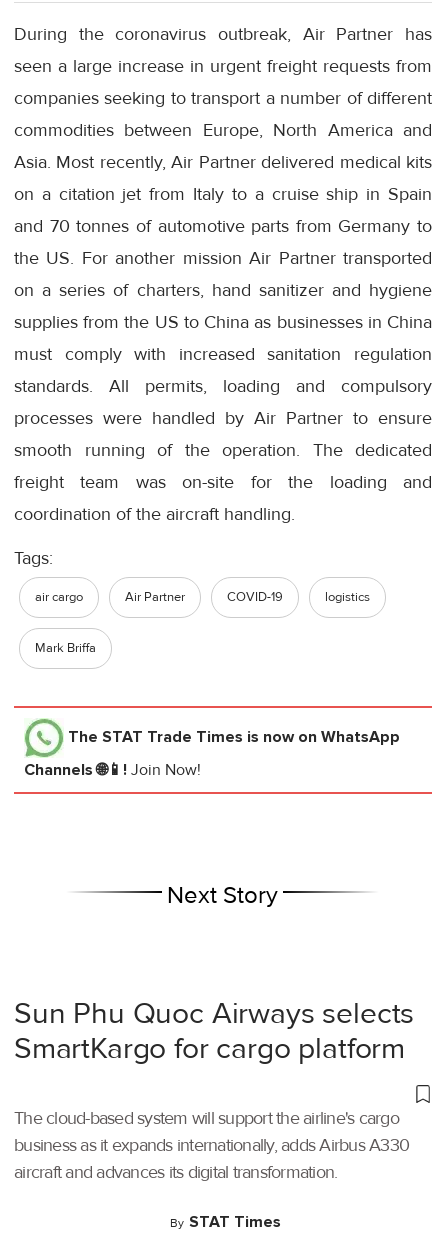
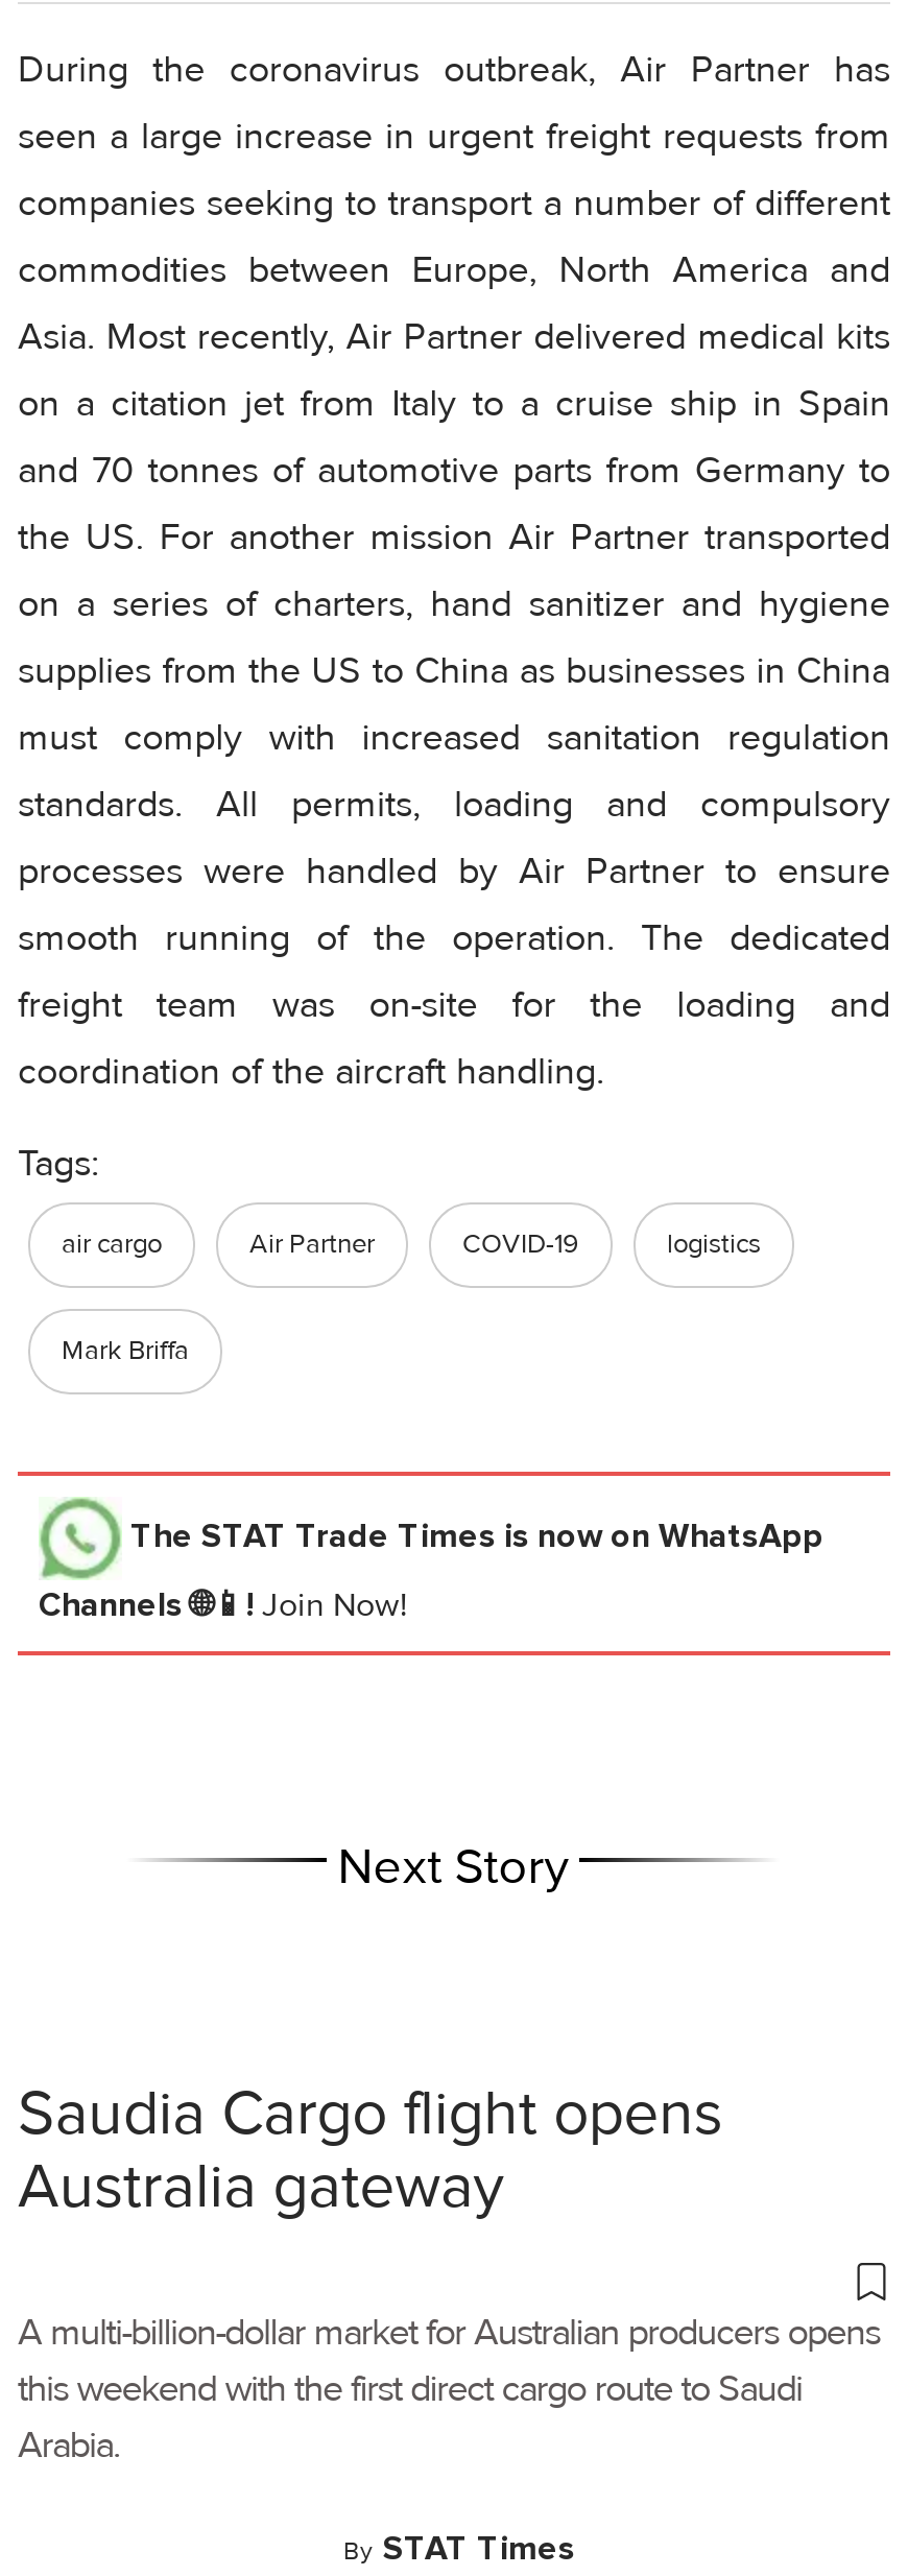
- Sun Phu Quoc Airways selects
- SmartKargo for cargo platform
+ Saudia Cargo flight opens
+ Australia gateway

- The cloud-based system will support the airline's cargo
- business as it expands internationally, adds Airbus A330
- aircraft and advances its digital transformation.
+ A multi-billion-dollar market for Australian producers opens
+ this weekend with the first direct cargo route to Saudi
+ Arabia.
